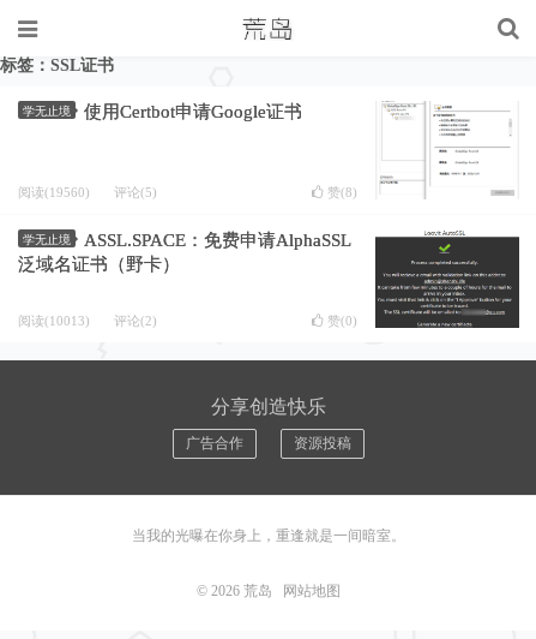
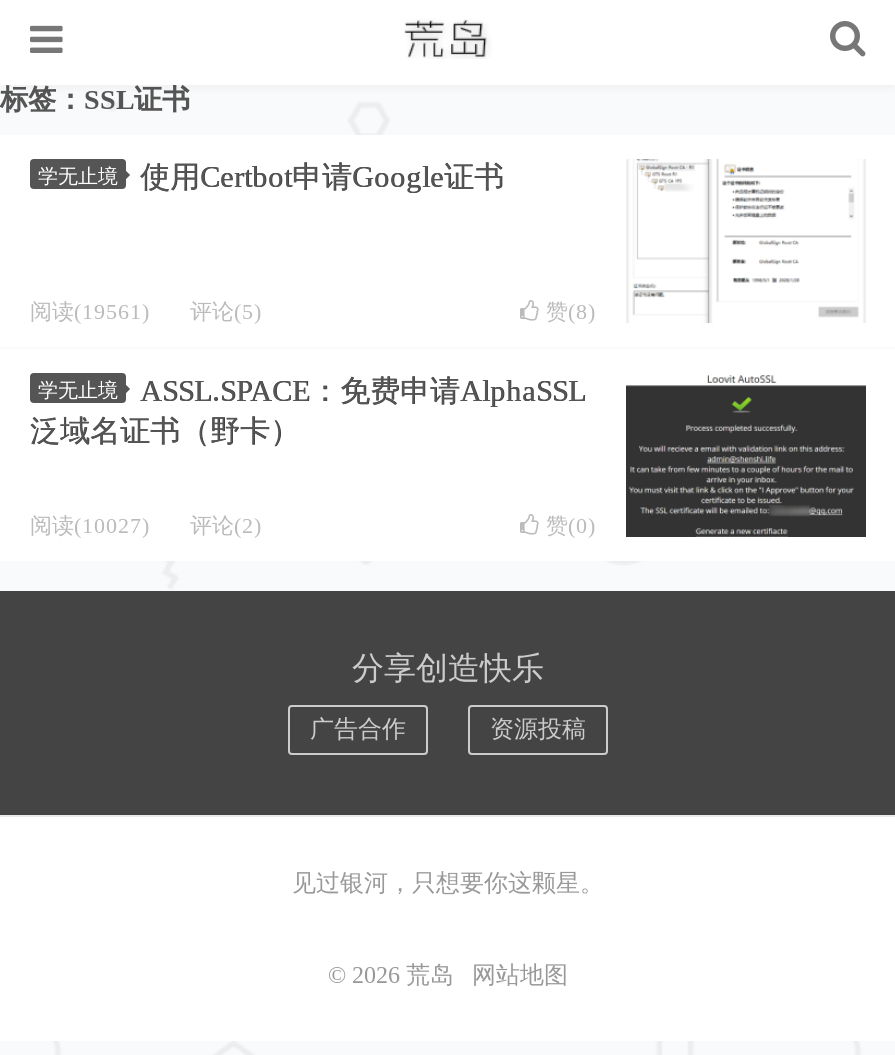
- 阅读(19560) 评论(5)
+ 阅读(19561) 评论(5)

- 阅读(10013) 评论(2)
+ 阅读(10027) 评论(2)

- 当我的光曝在你身上，重逢就是一间暗室。
+ 见过银河，只想要你这颗星。
